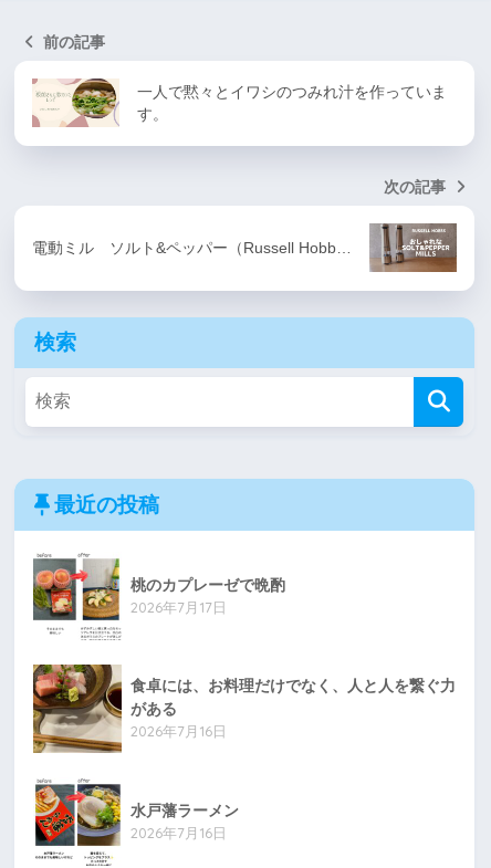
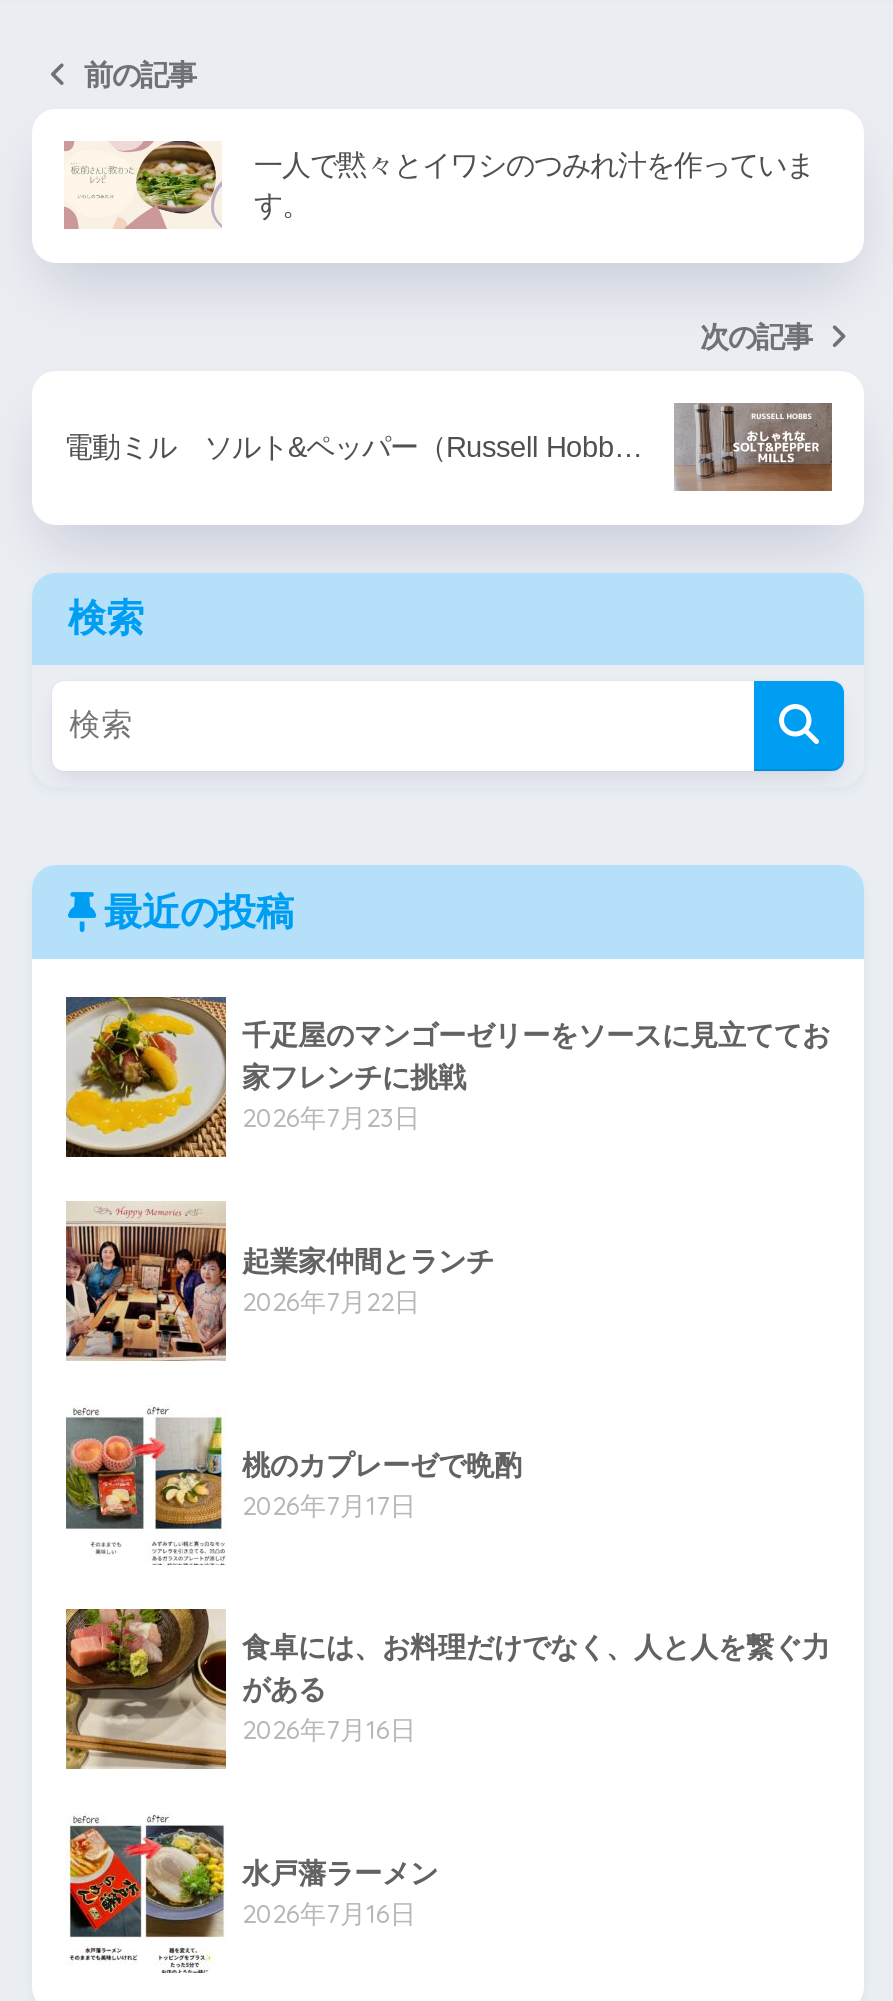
+ [image]
+ 千疋屋のマンゴーゼリーをソースに見立ててお
+ 家フレンチに挑戦
+ 2026年7月23日

+ [image]
+ 起業家仲間とランチ
+ 2026年7月22日
